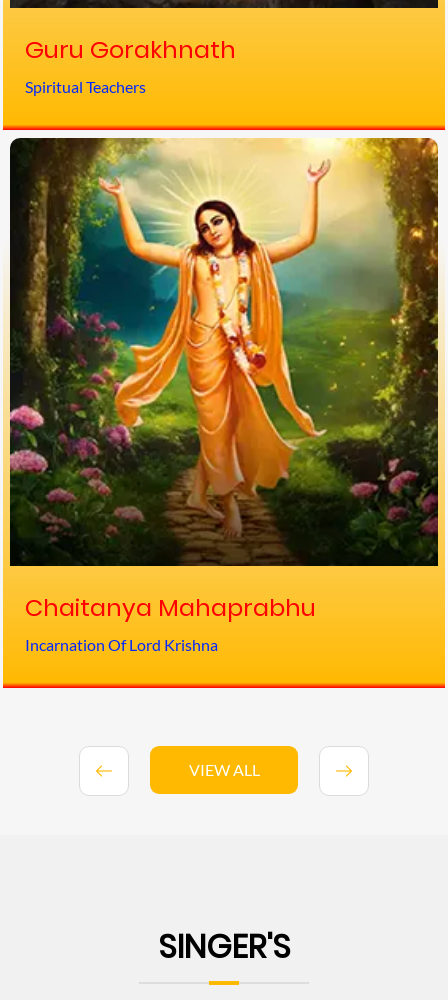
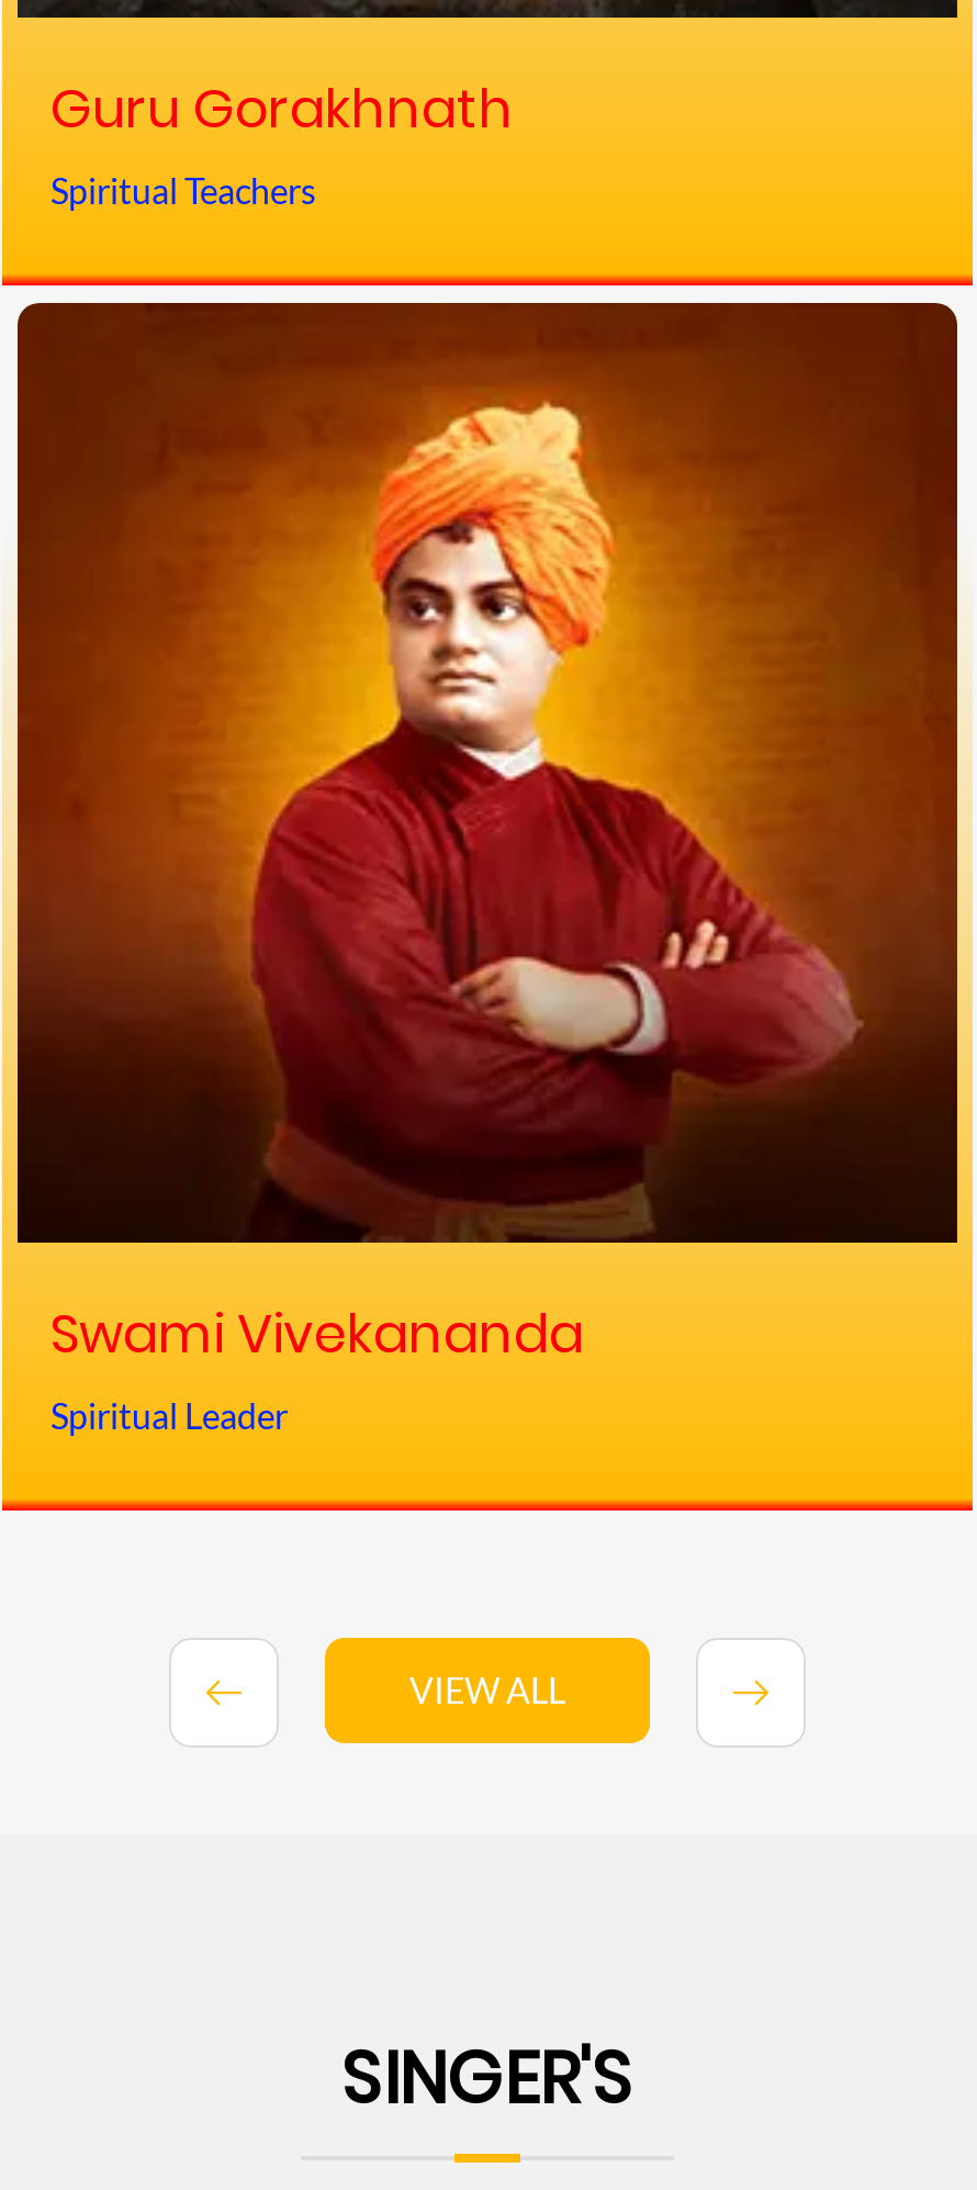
- [image]
- Chaitanya Mahaprabhu
- Incarnation Of Lord Krishna
+ [image]
+ Swami Vivekananda
+ Spiritual Leader
